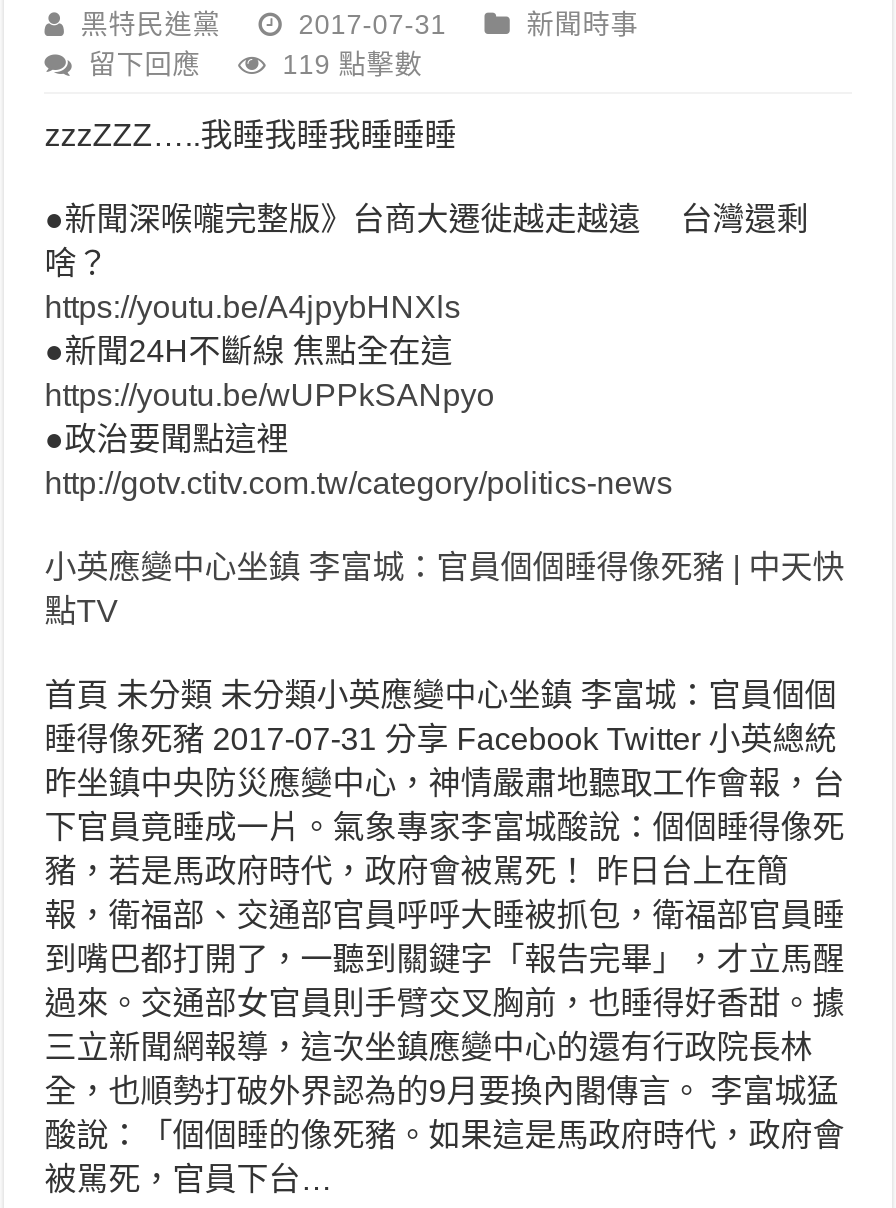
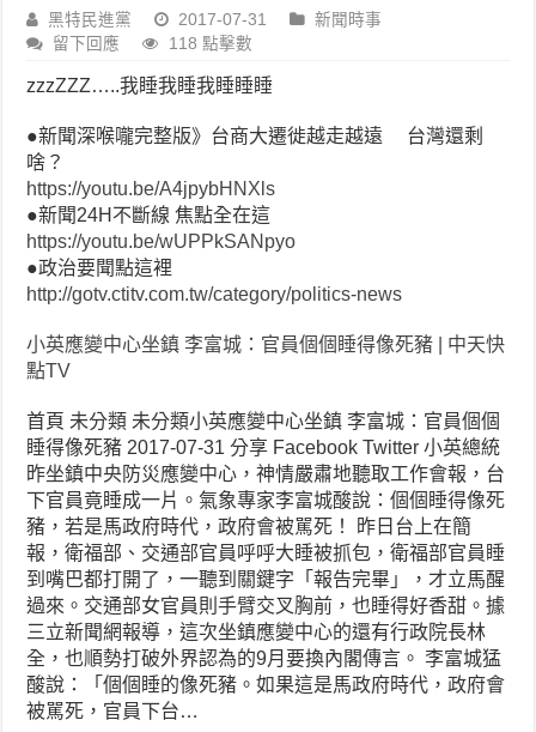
- 119 點擊數
+ 118 點擊數
